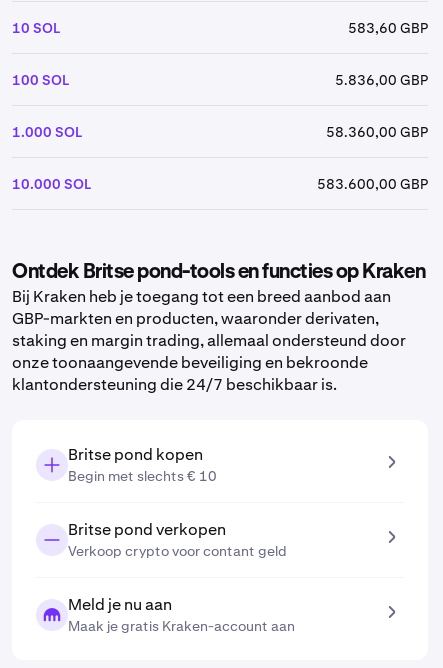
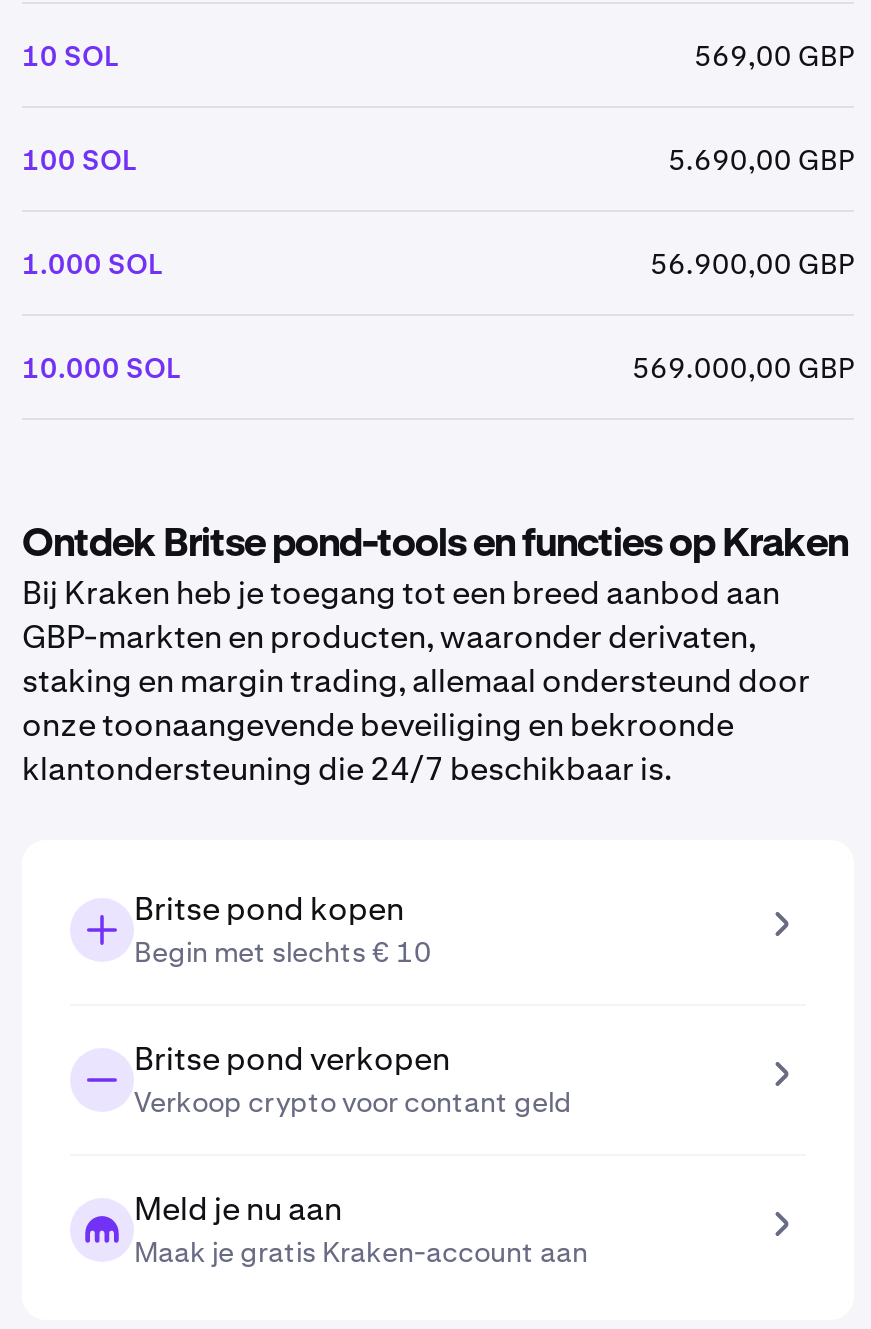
- 583,60 GBP
+ 569,00 GBP

- 5.836,00 GBP
+ 5.690,00 GBP

- 58.360,00 GBP
+ 56.900,00 GBP

- 583.600,00 GBP
+ 569.000,00 GBP
